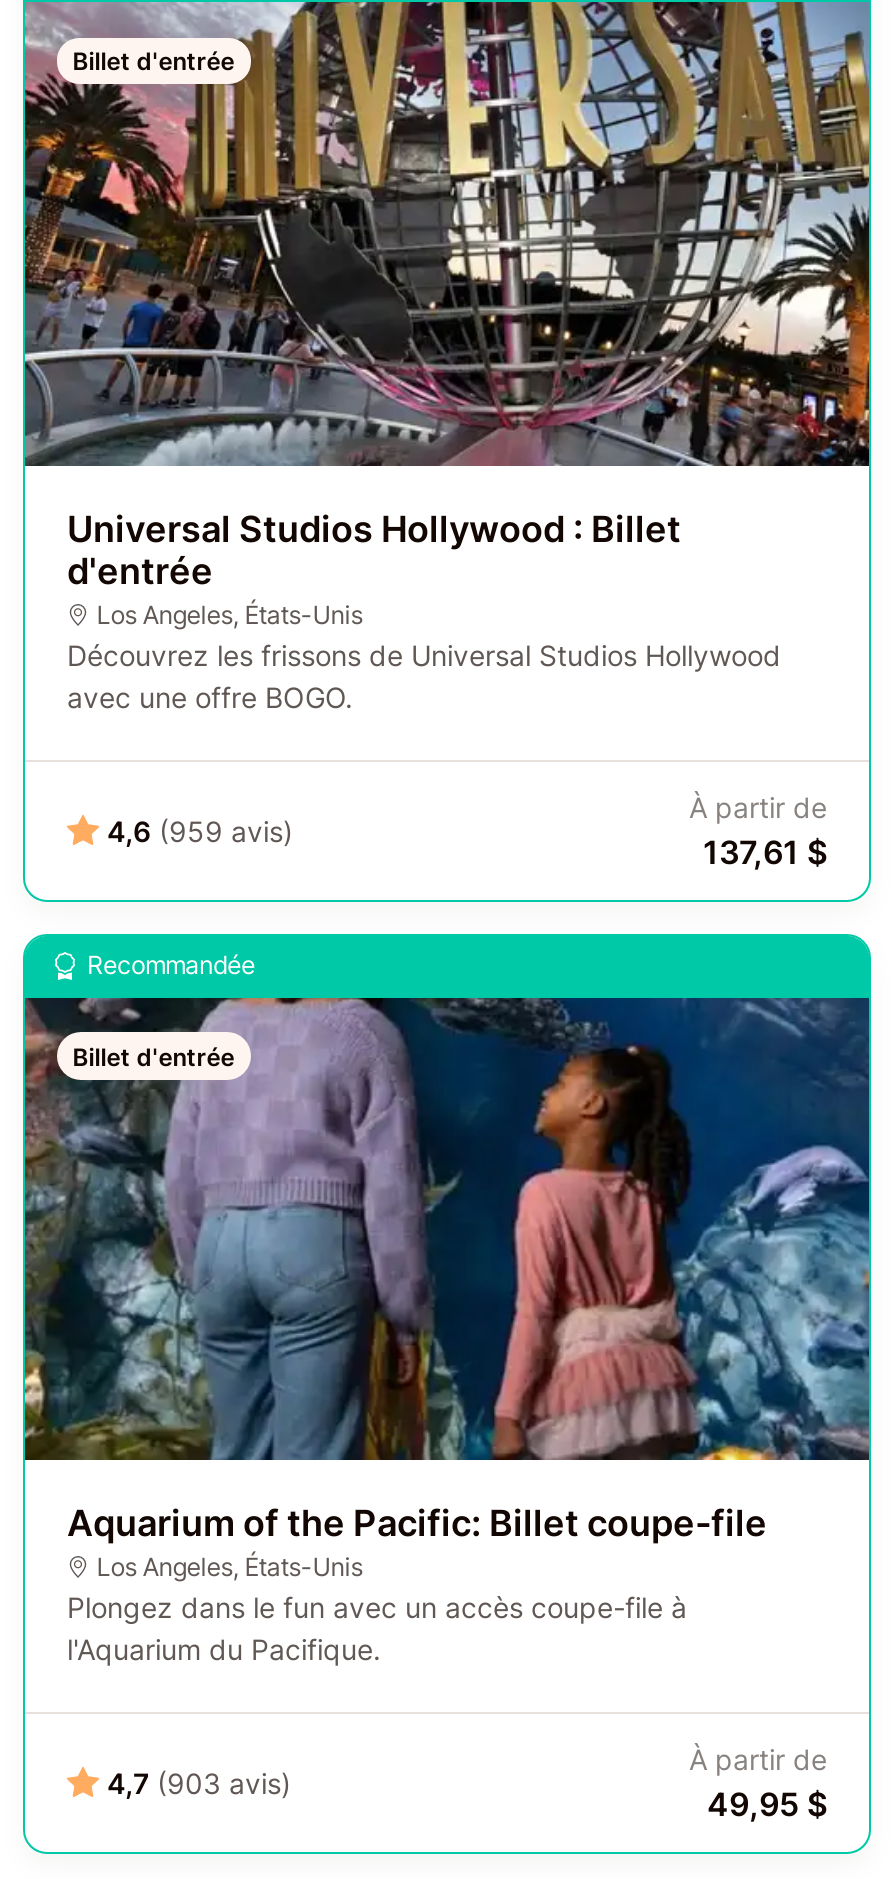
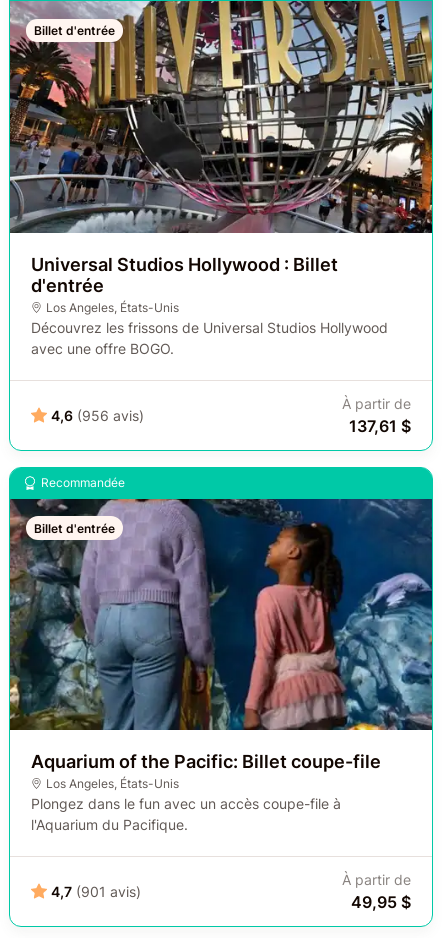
- 4,6 (959 avis)
+ 4,6 (956 avis)

- 4,7 (903 avis)
+ 4,7 (901 avis)
